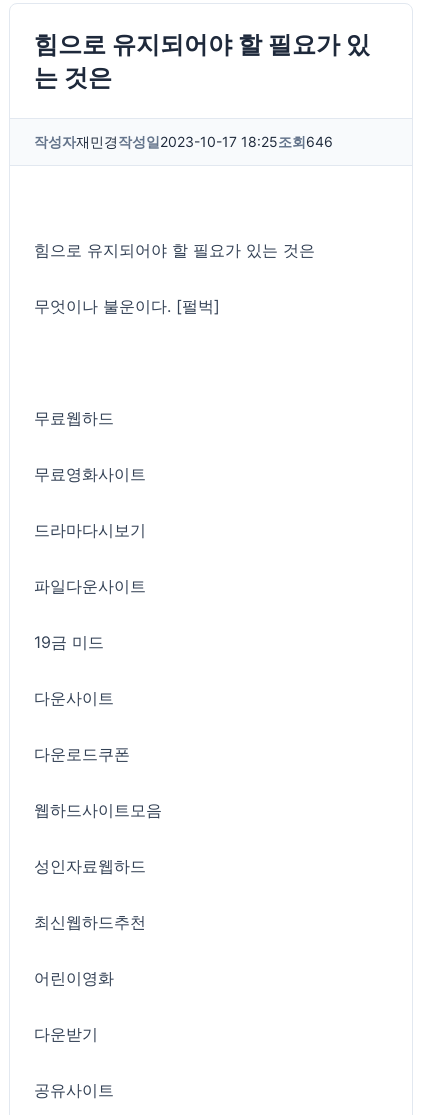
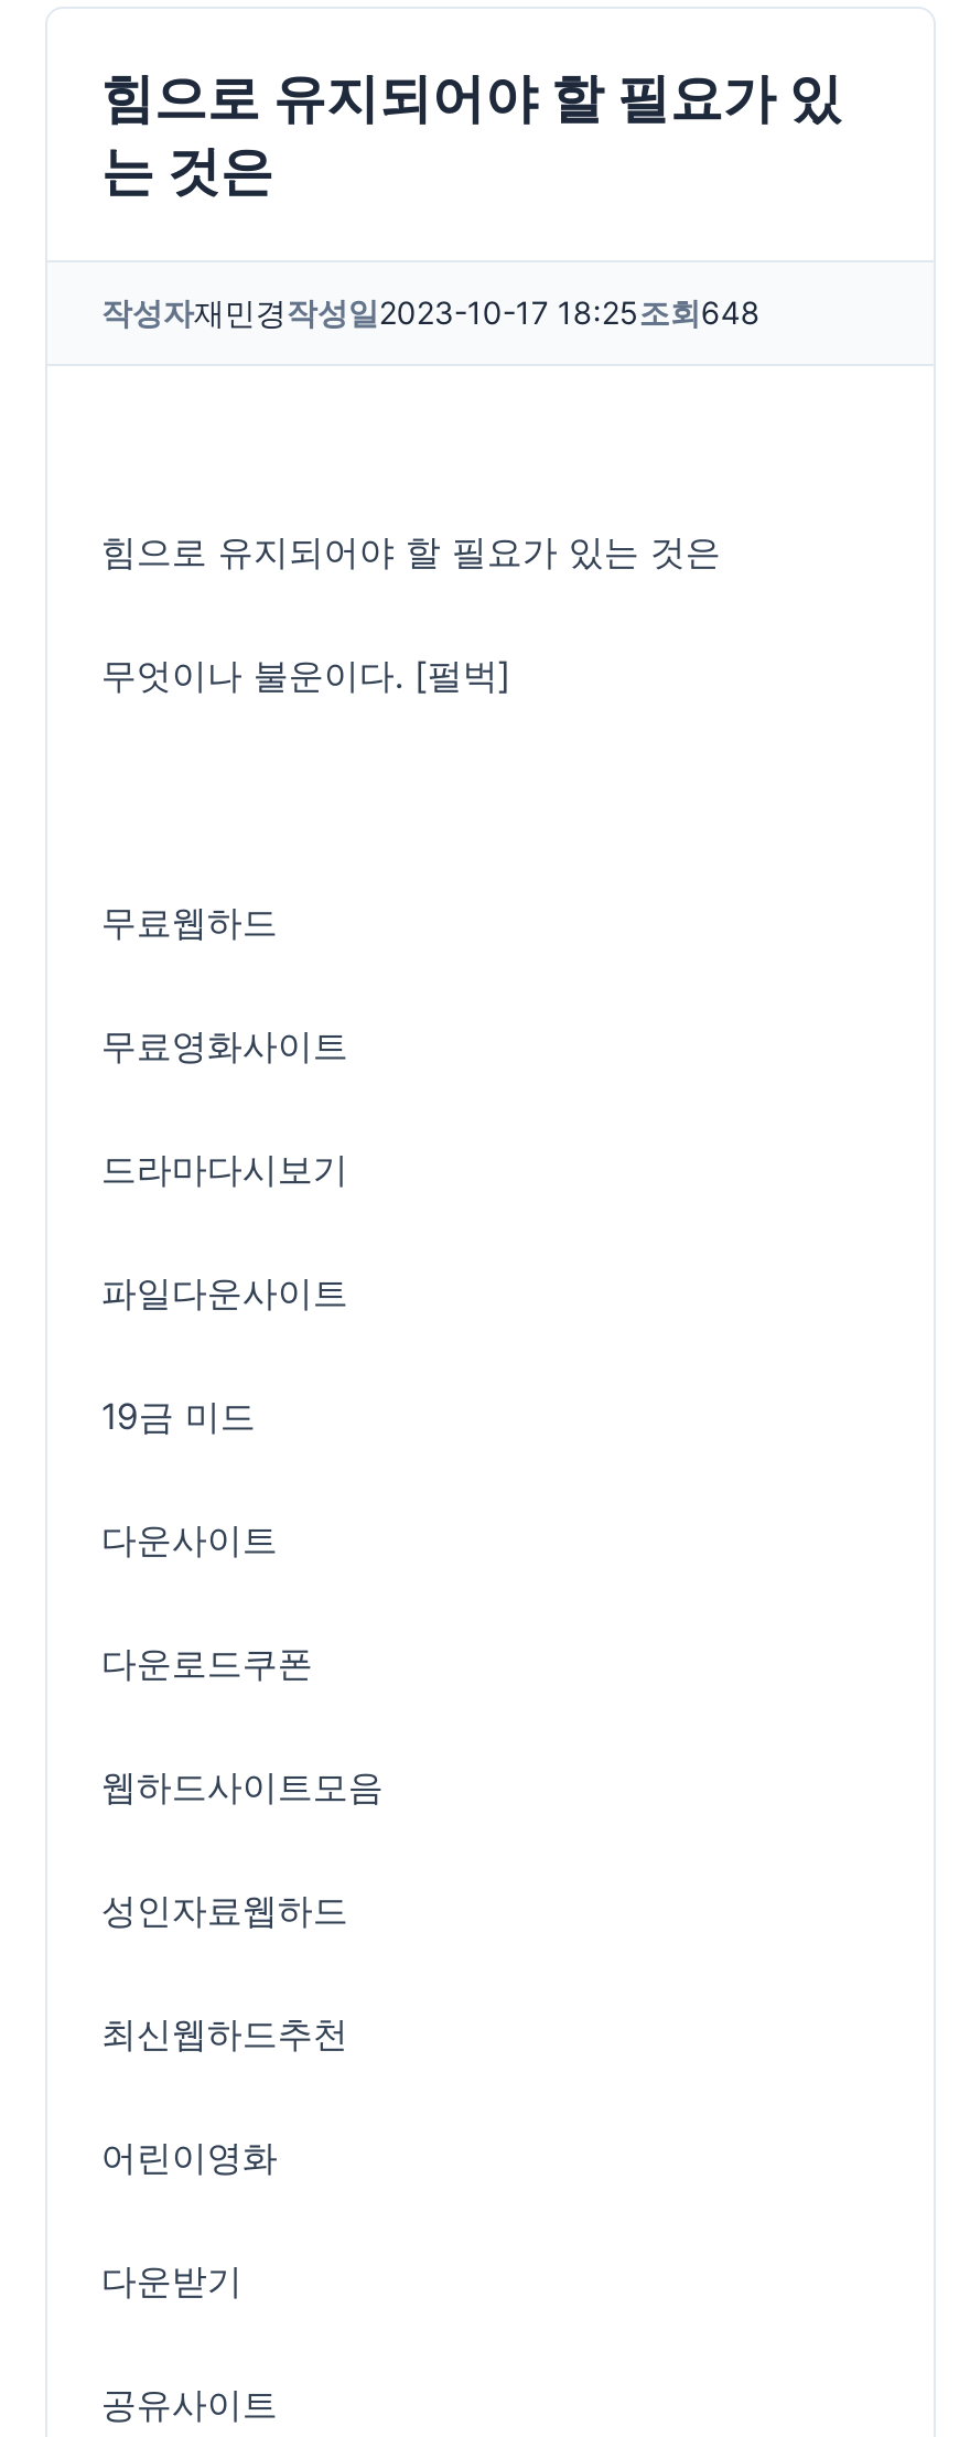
- 작성자재민경 작성일2023-10-17 18:25조회646
+ 작성자재민경 작성일2023-10-17 18:25조회648
